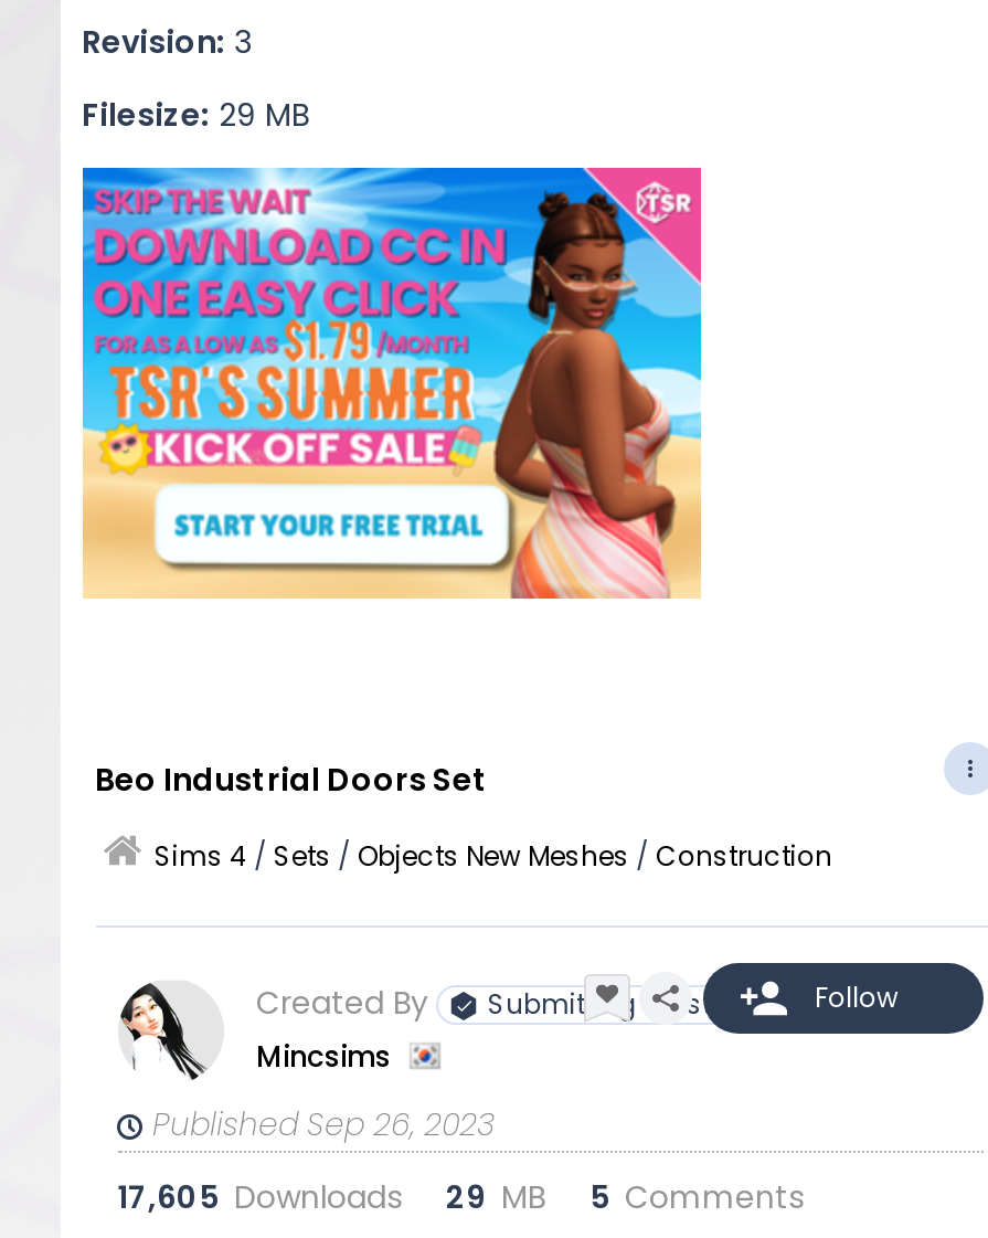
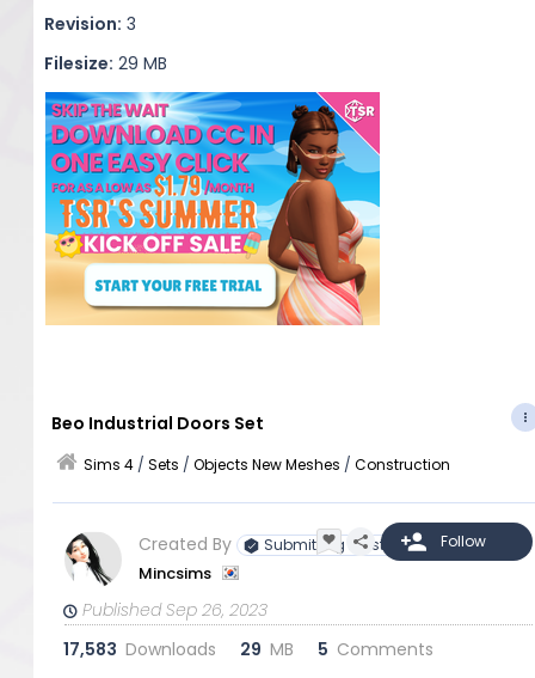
- 17,605 Downloads 29 MB 5 Comments
+ 17,583 Downloads 29 MB 5 Comments
